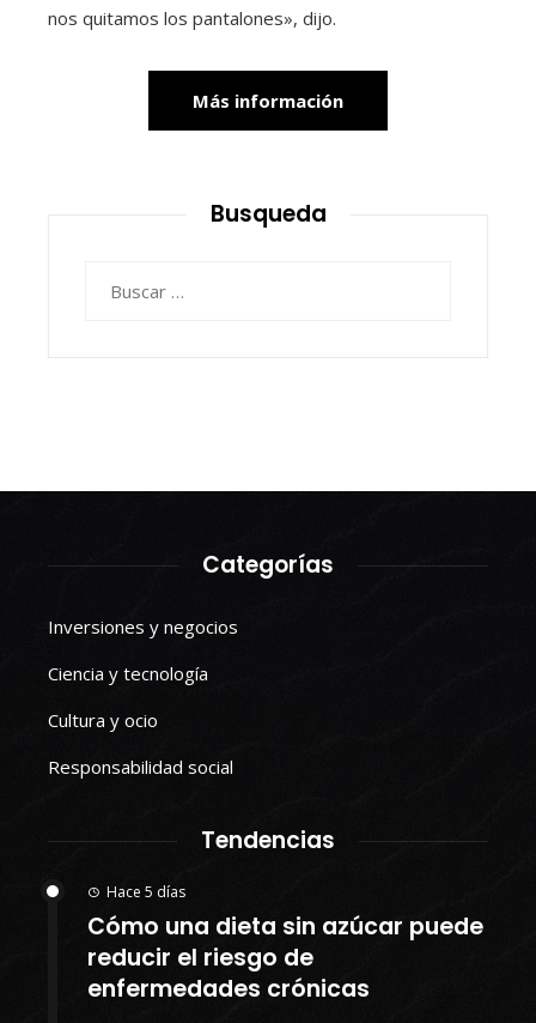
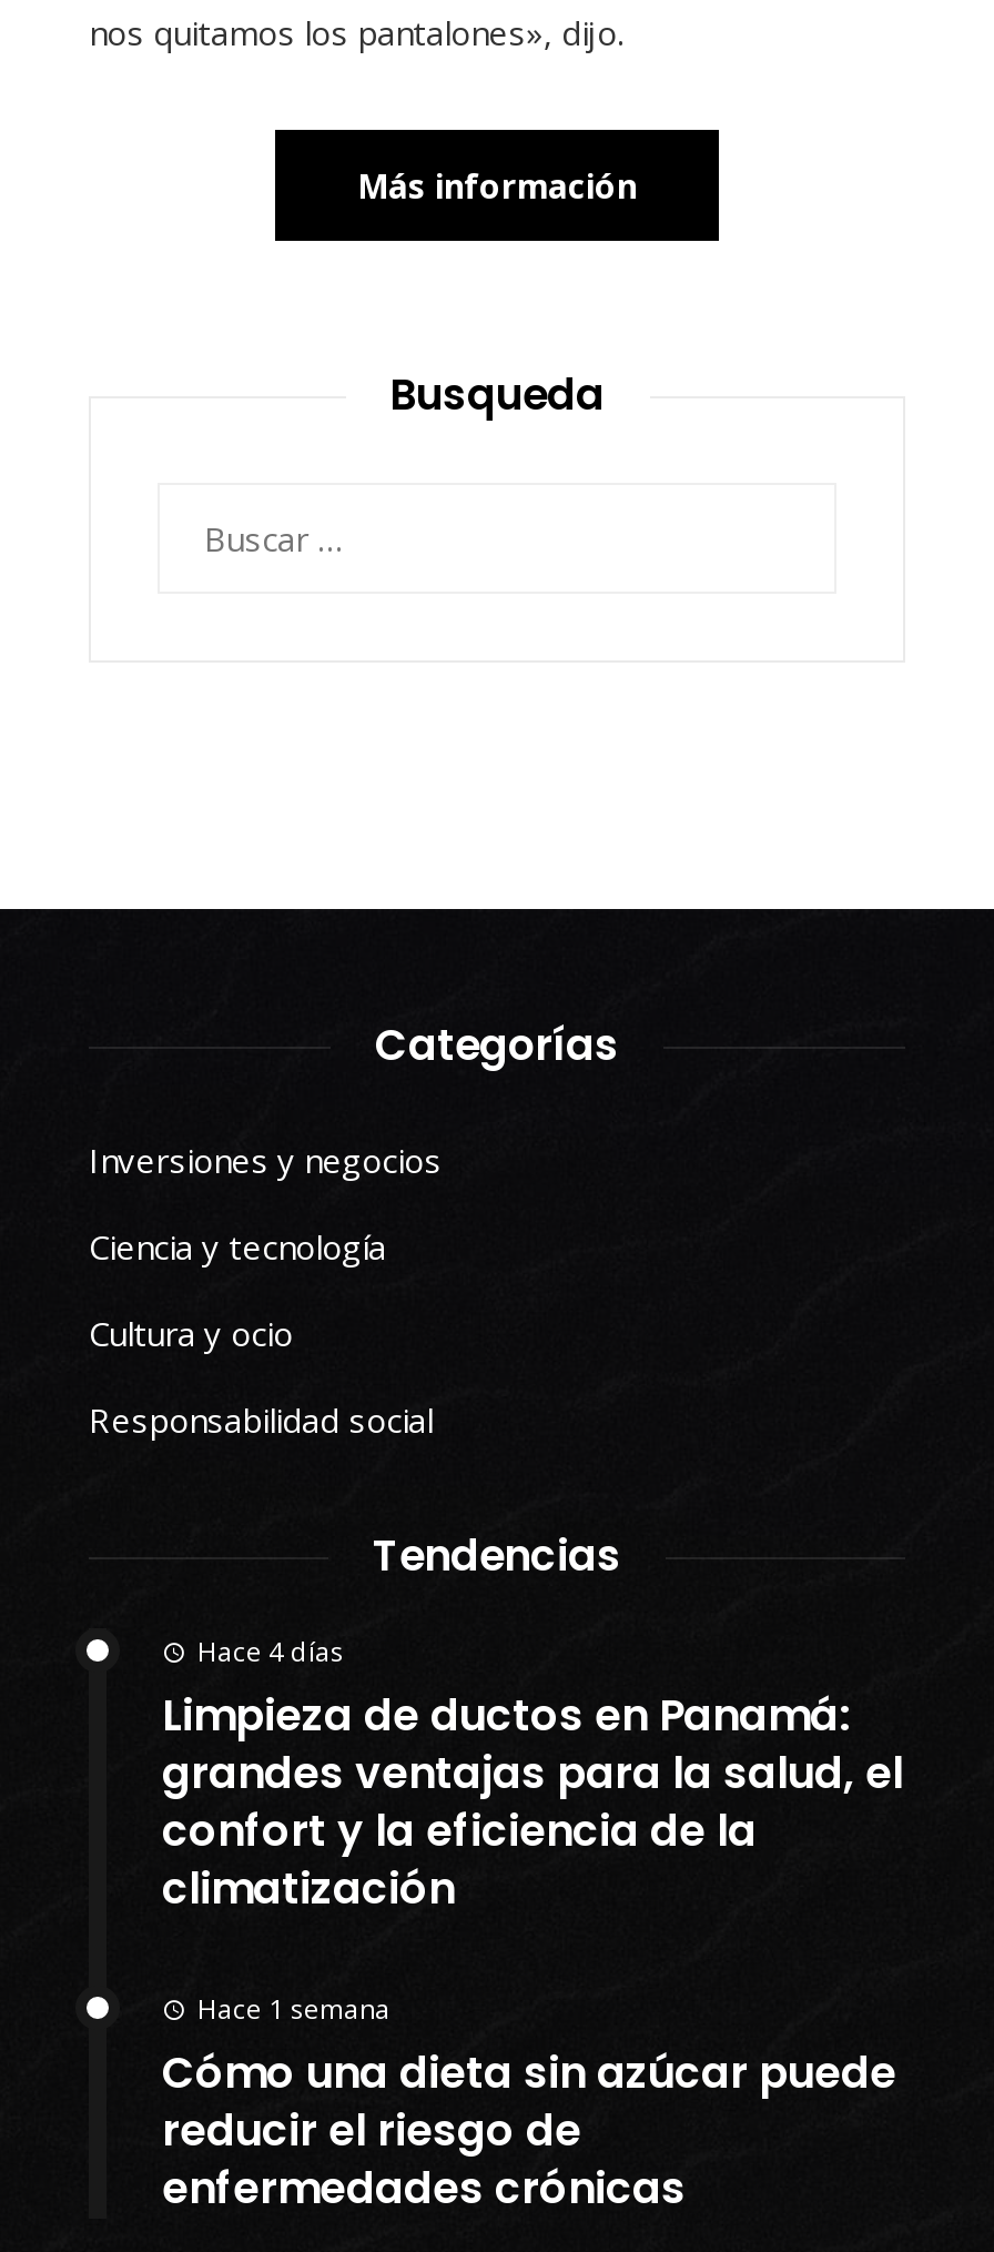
- Hace 5 días
+ Hace 4 días
+ Limpieza de ductos en Panamá:
+ grandes ventajas para la salud, el
+ confort y la eficiencia de la
+ climatización
+ Hace 1 semana
